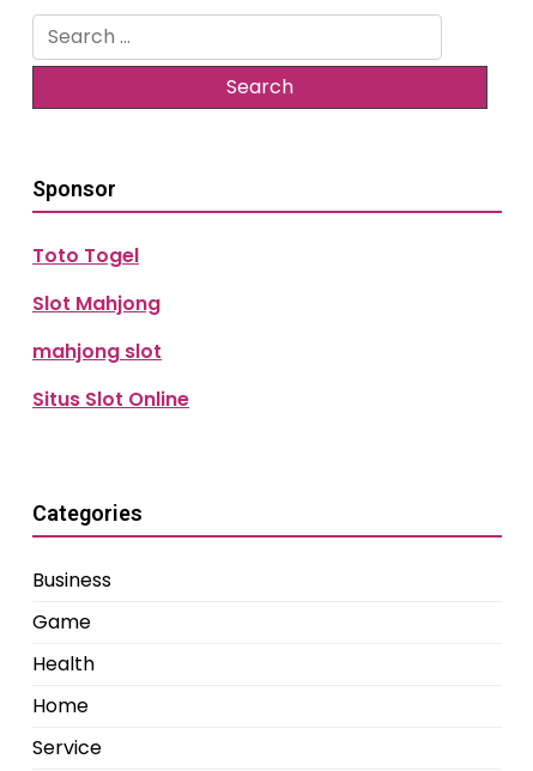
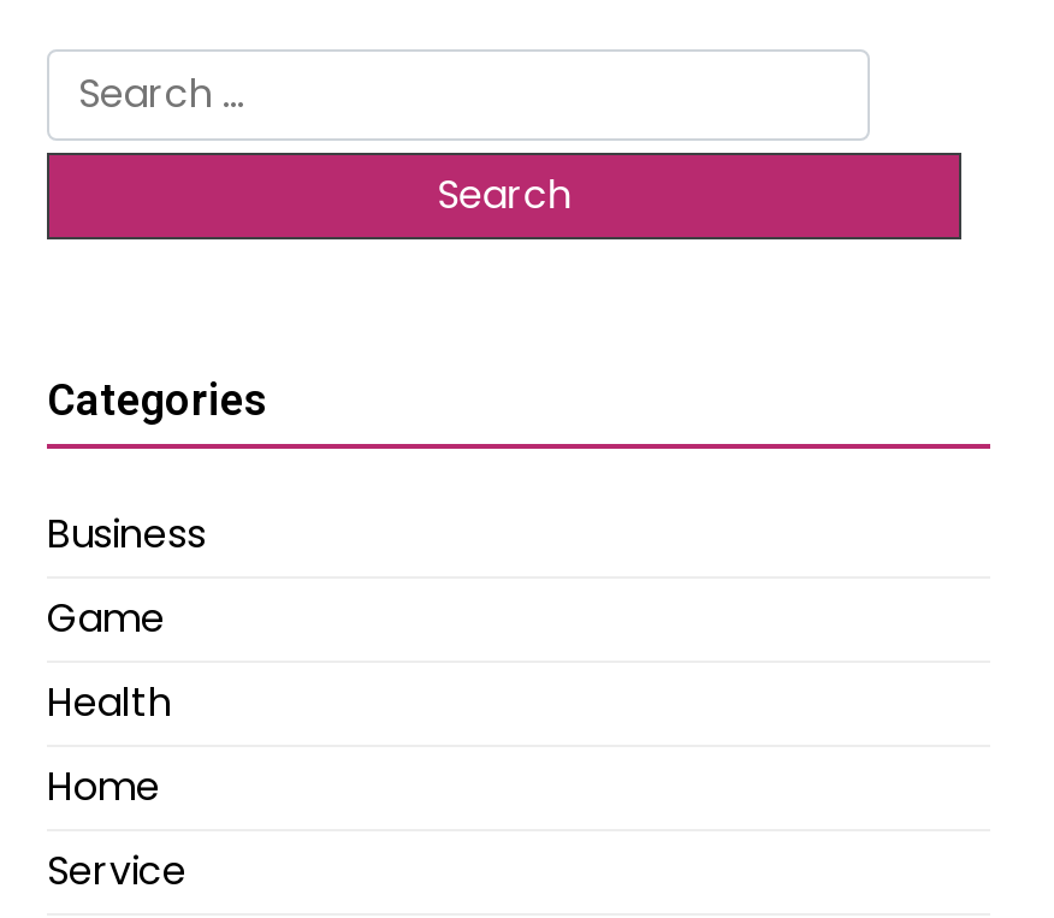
- Sponsor
- Toto Togel
- Slot Mahjong
- mahjong slot
- Situs Slot Online
